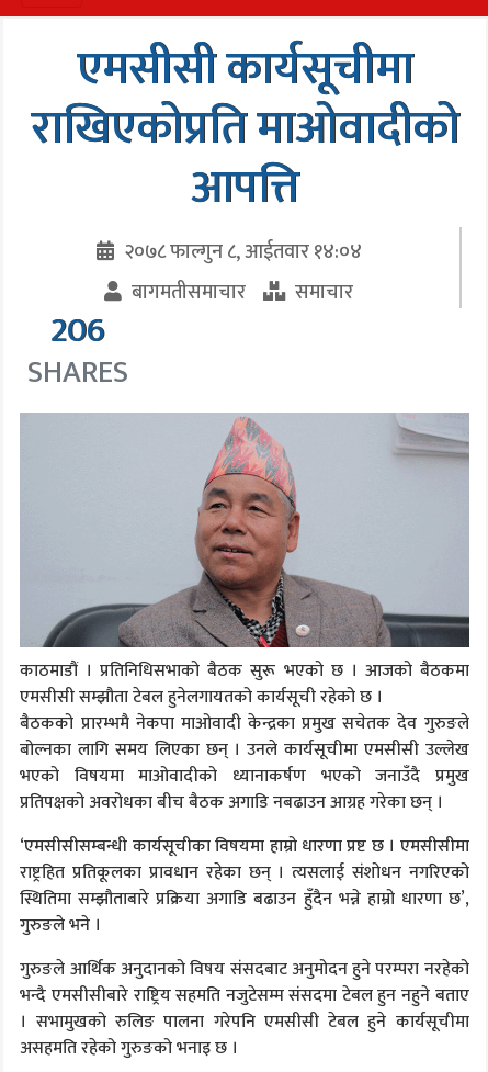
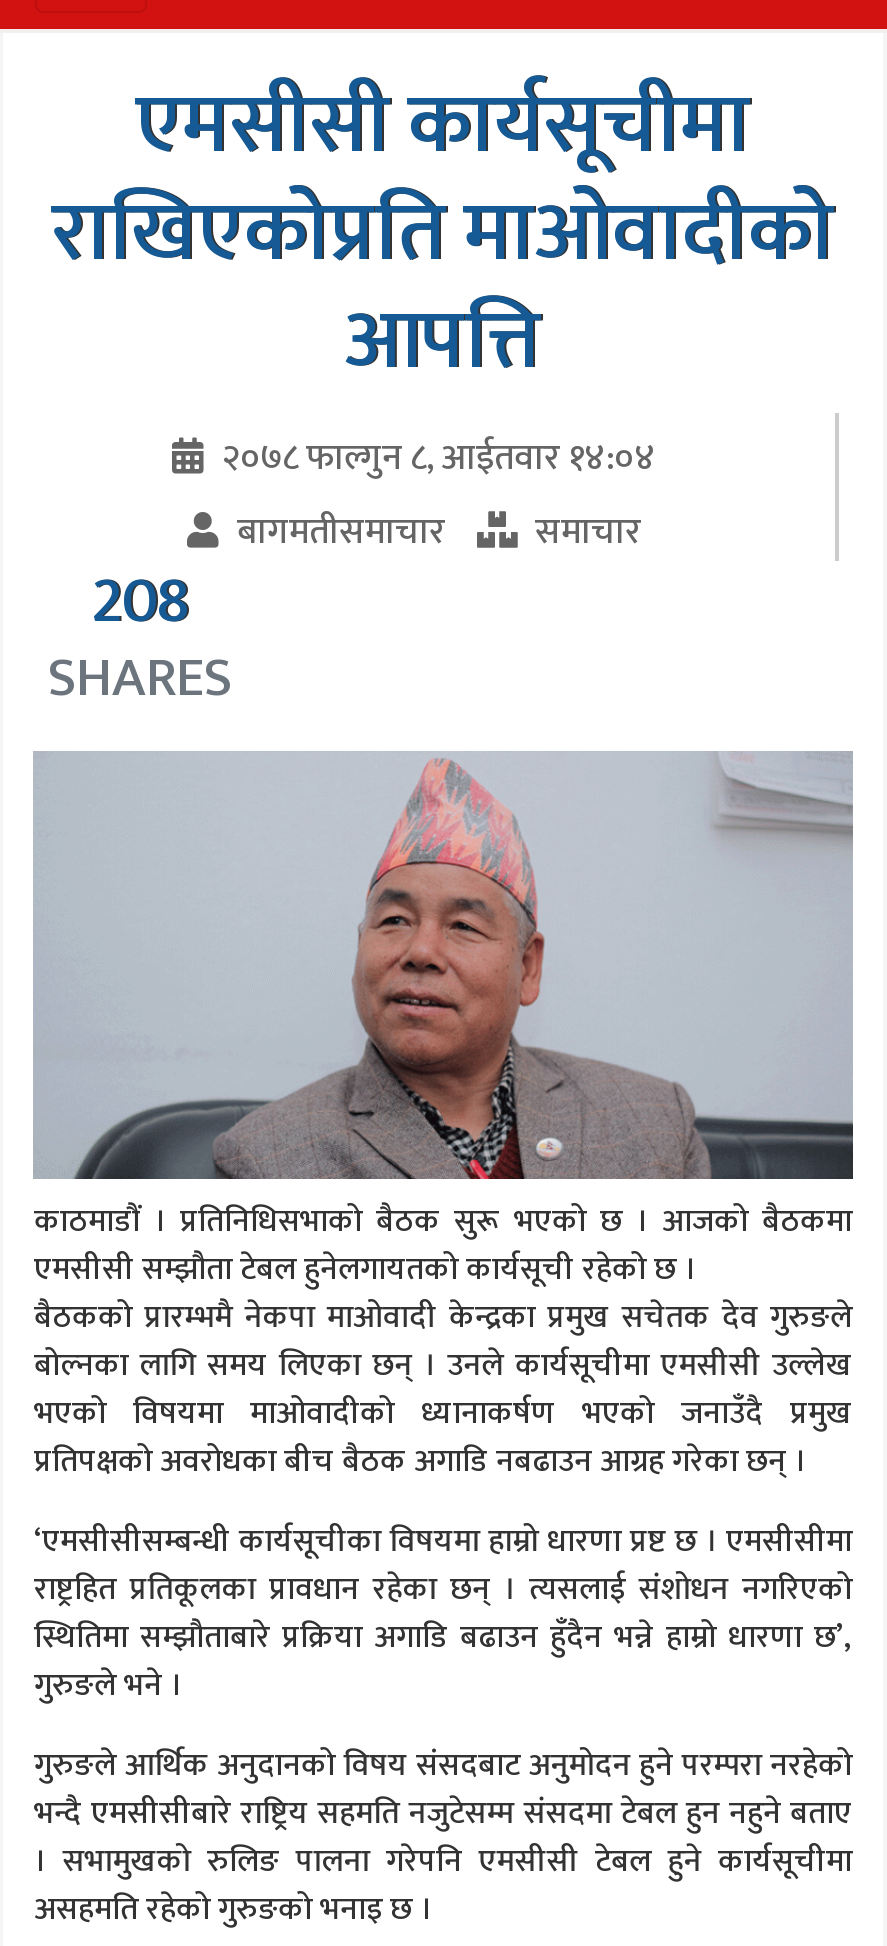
- 206
+ 208
